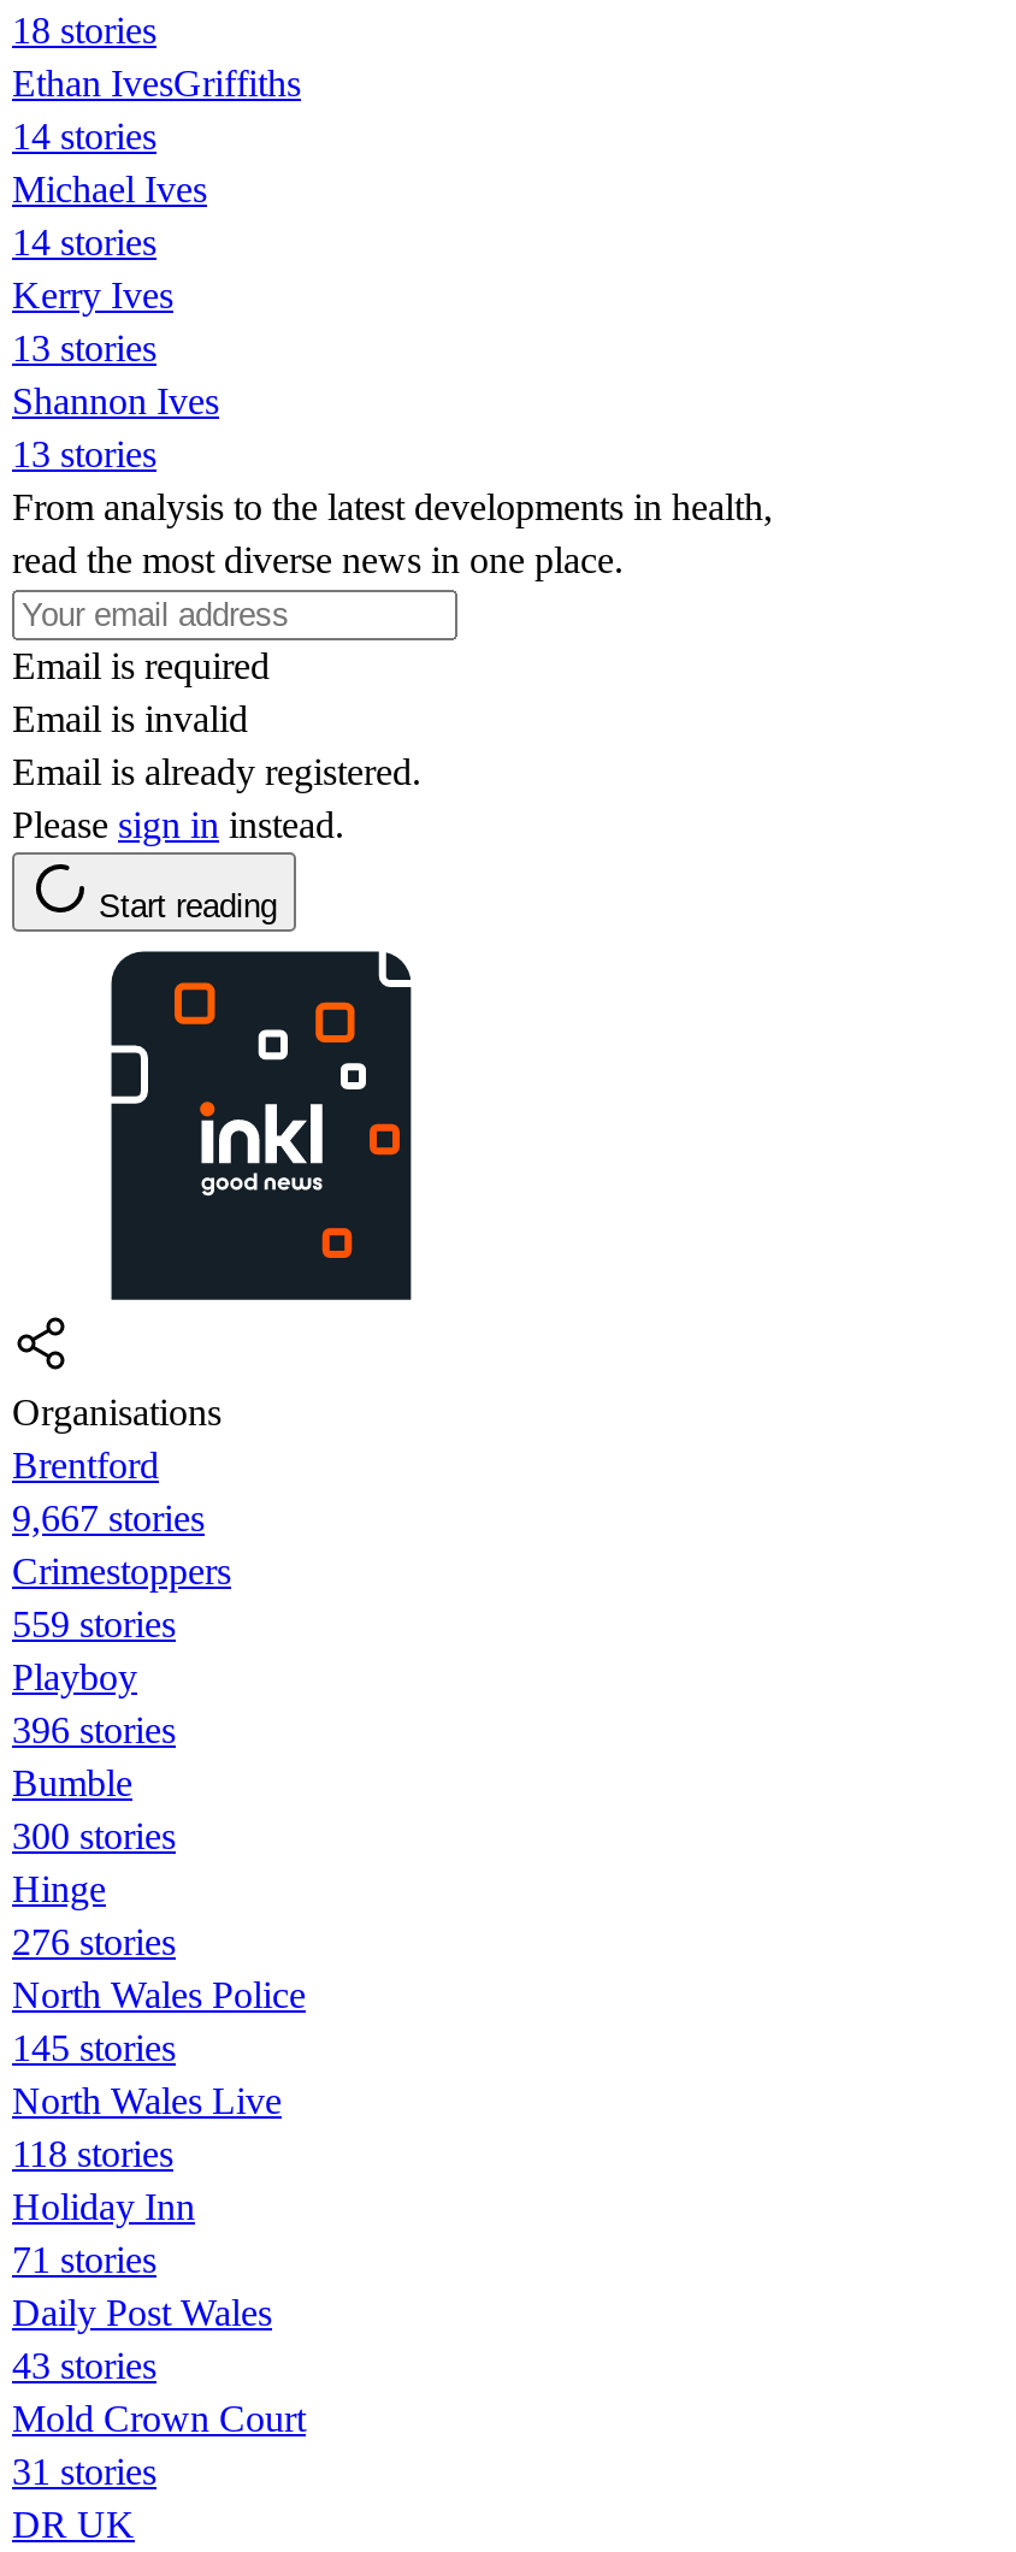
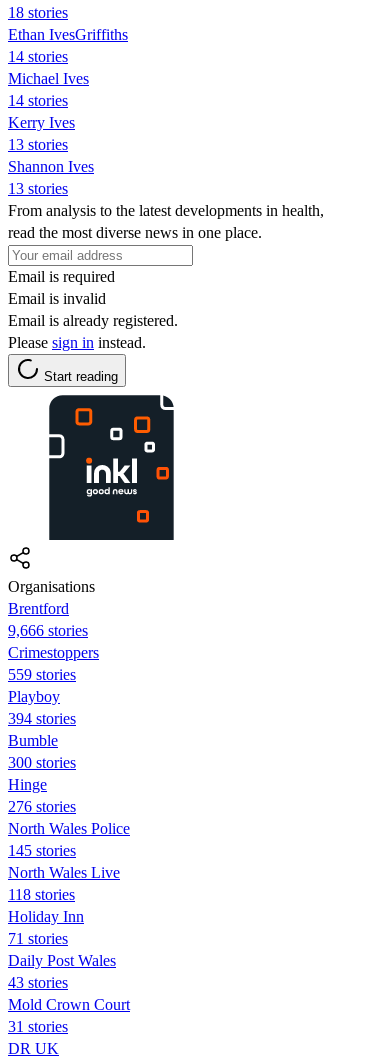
- 9,667 stories
+ 9,666 stories

- 396 stories
+ 394 stories
